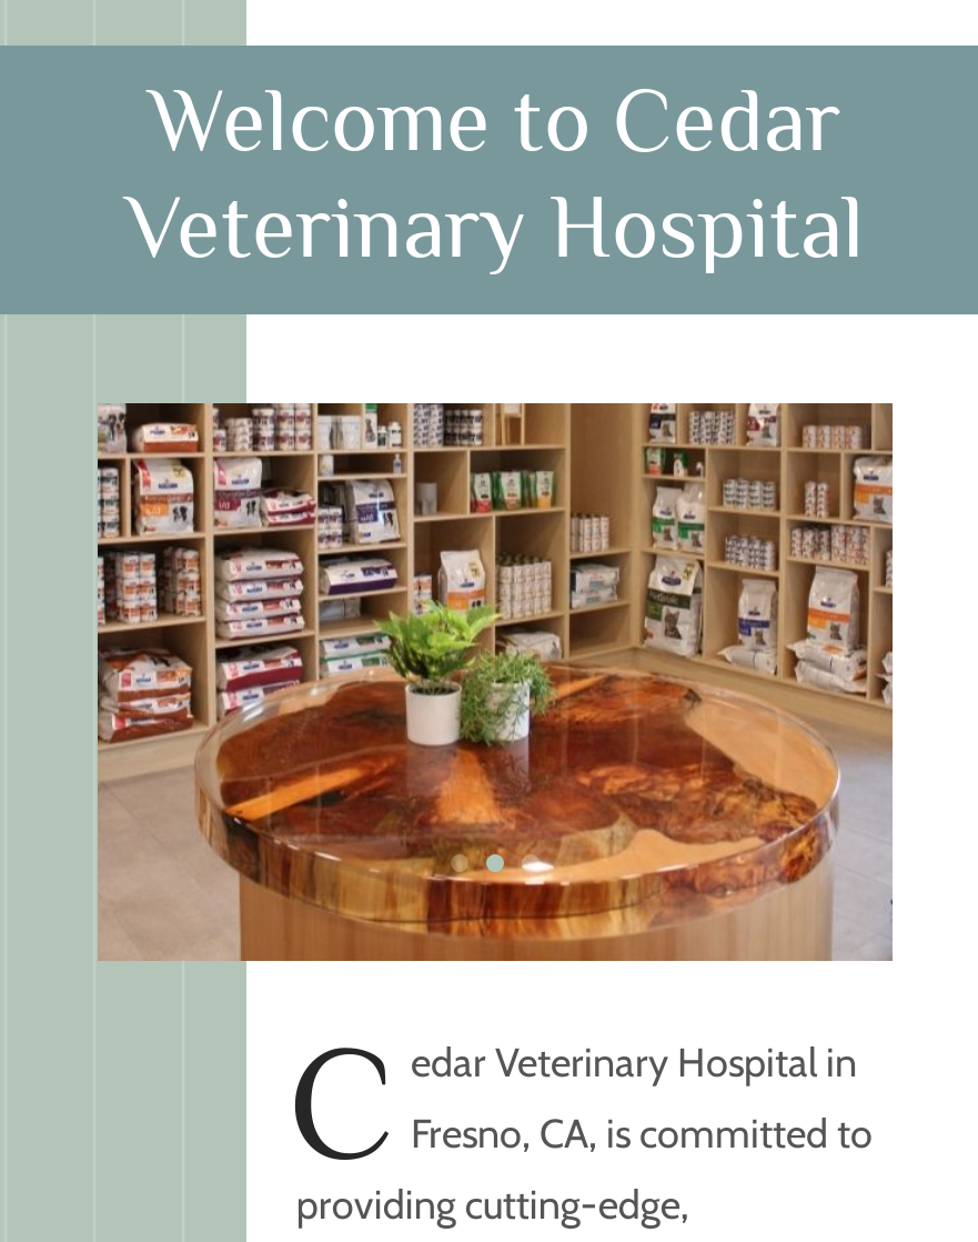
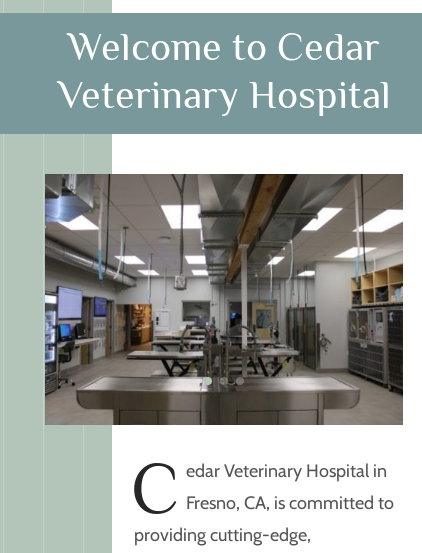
- [image]
+ [image]
